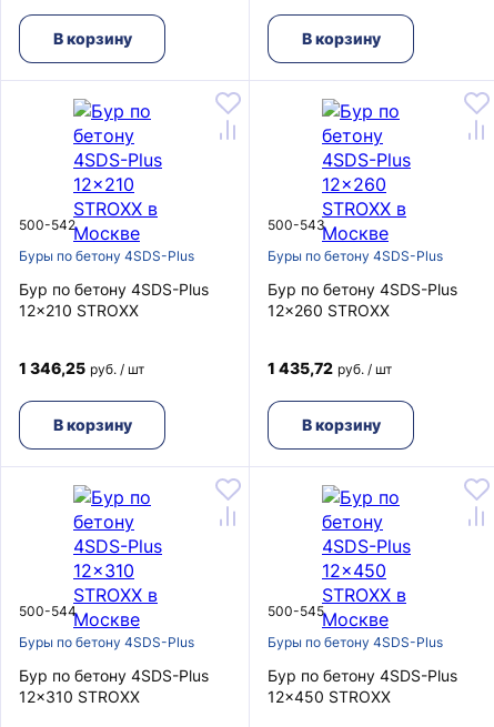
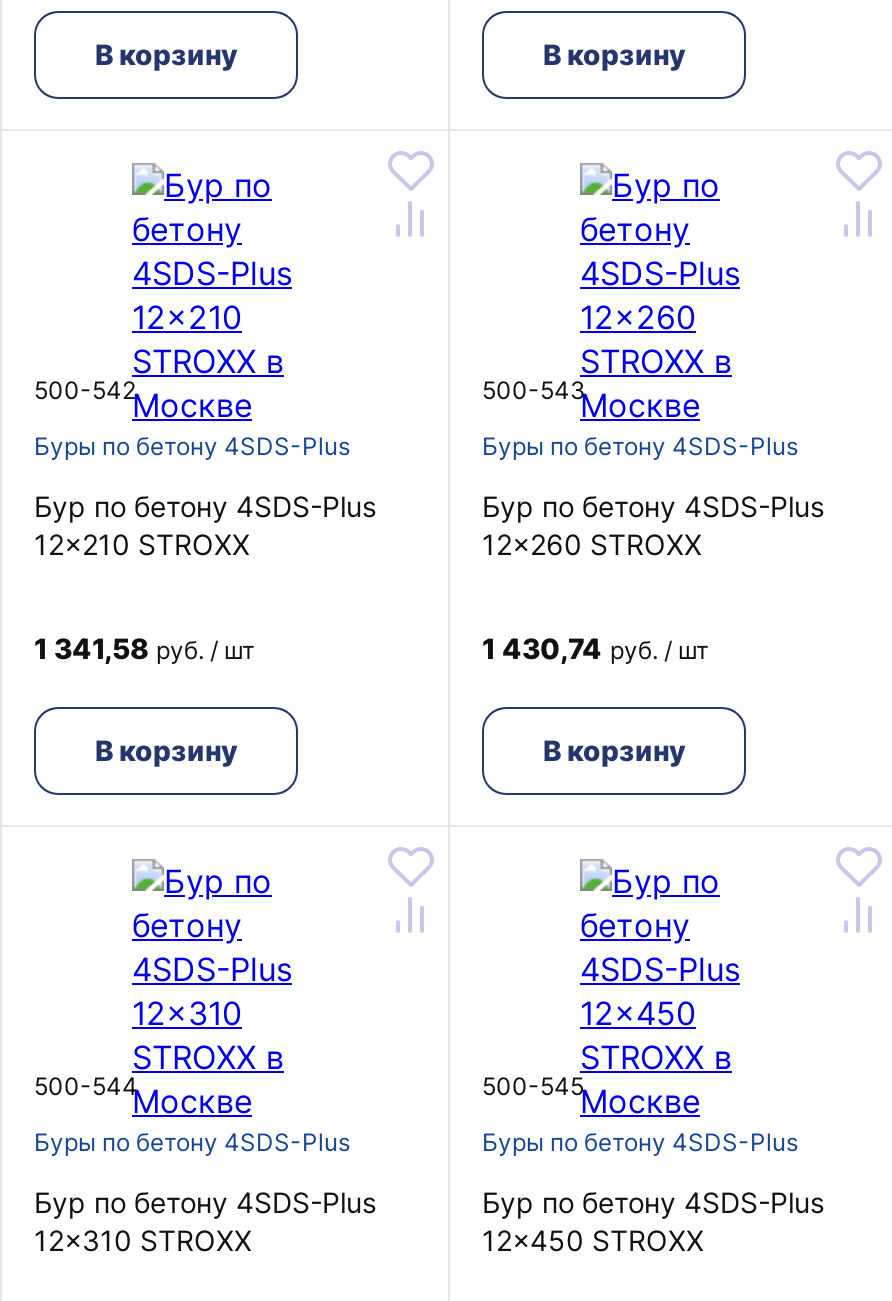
- 1 346,25 руб. / шт
+ 1 341,58 руб. / шт

- 1 435,72 руб. / шт
+ 1 430,74 руб. / шт
